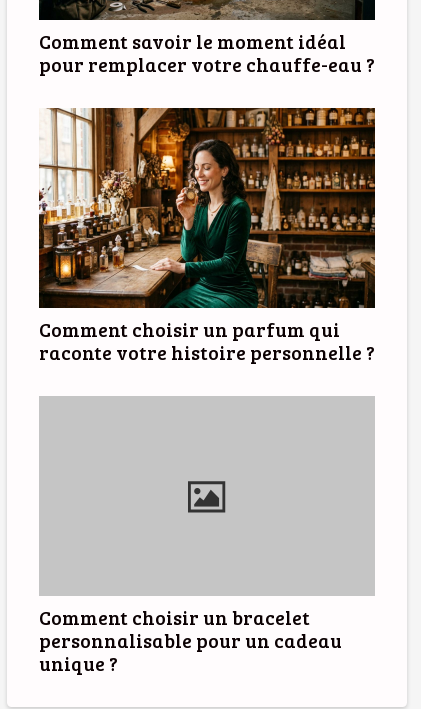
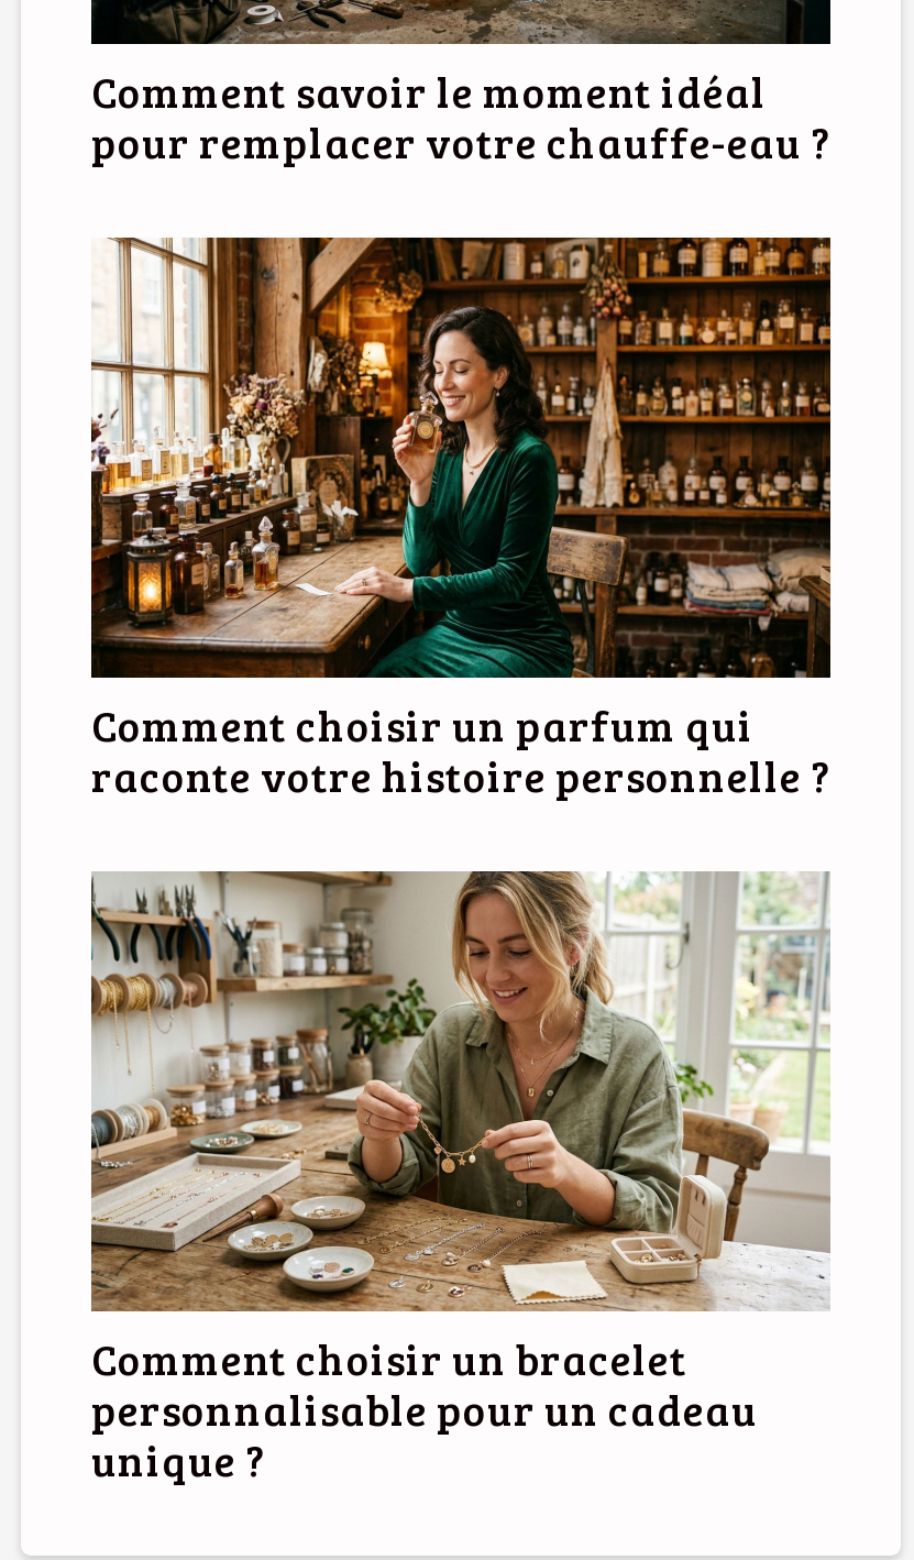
+ [image]
